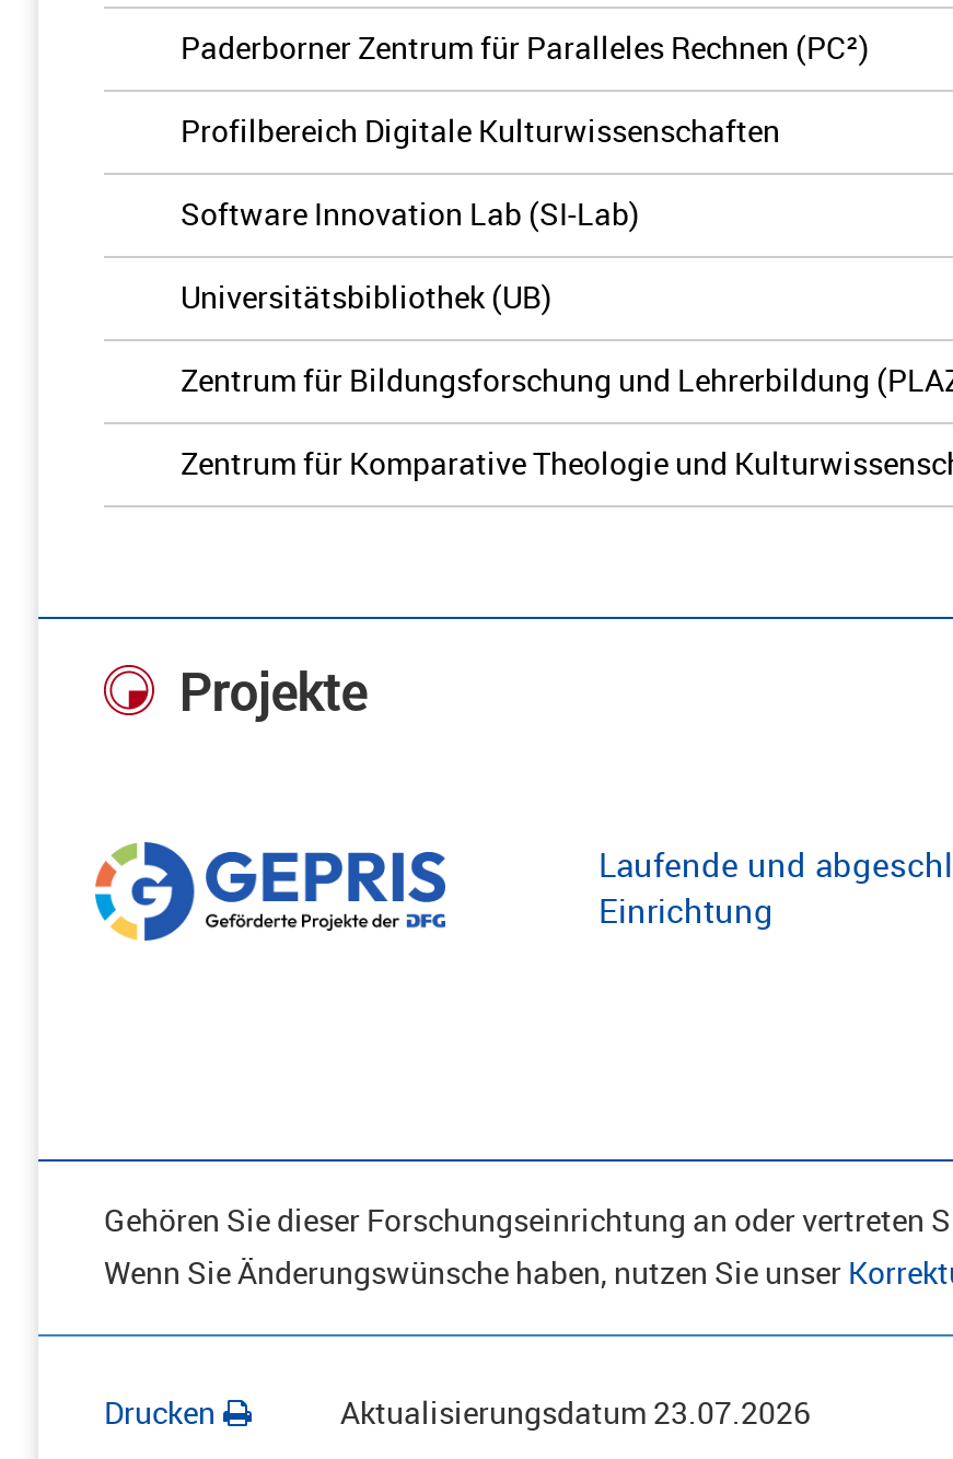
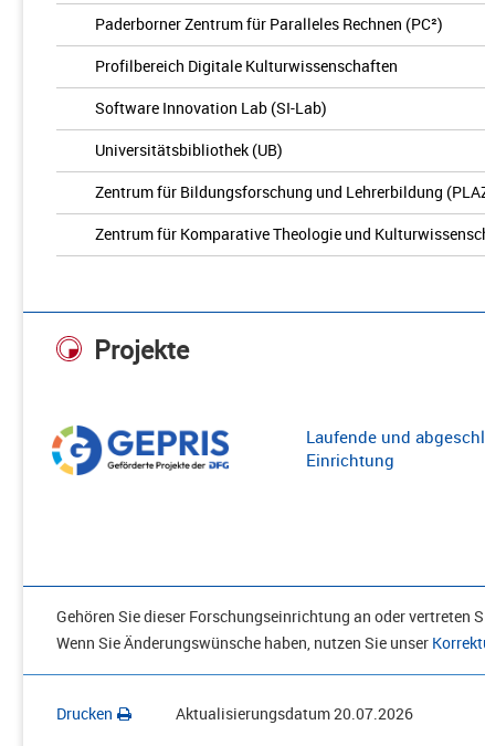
- Aktualisierungsdatum 23.07.2026
+ Aktualisierungsdatum 20.07.2026
